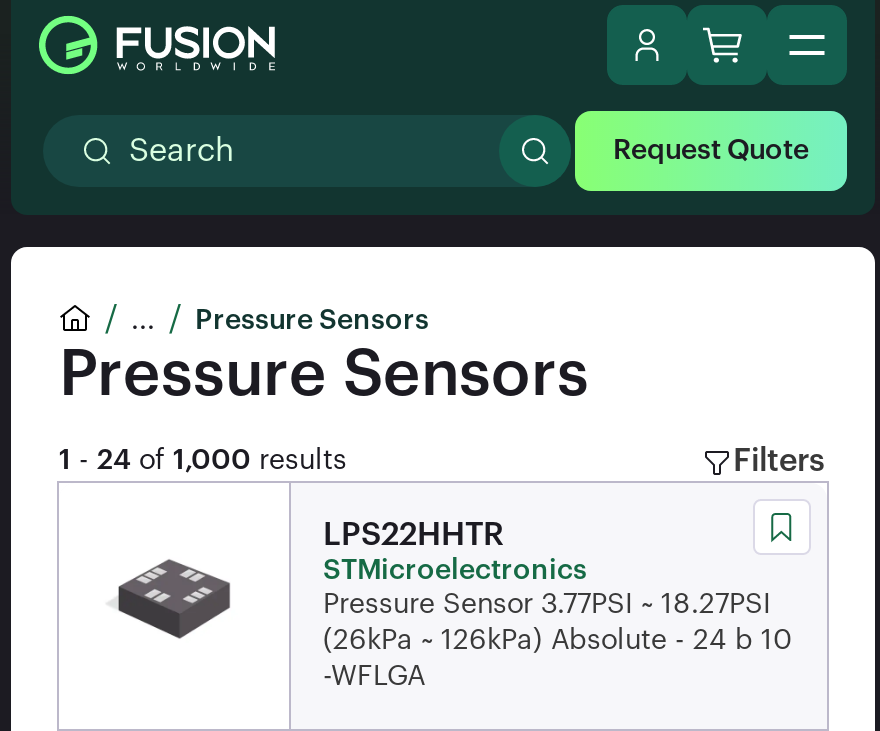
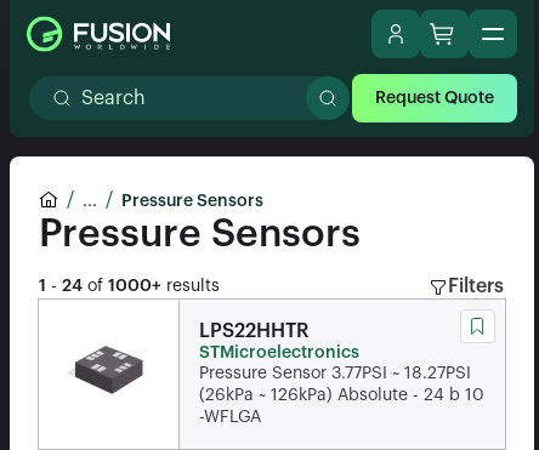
- 1 - 24 of 1,000 results
+ 1 - 24 of 1000+ results
